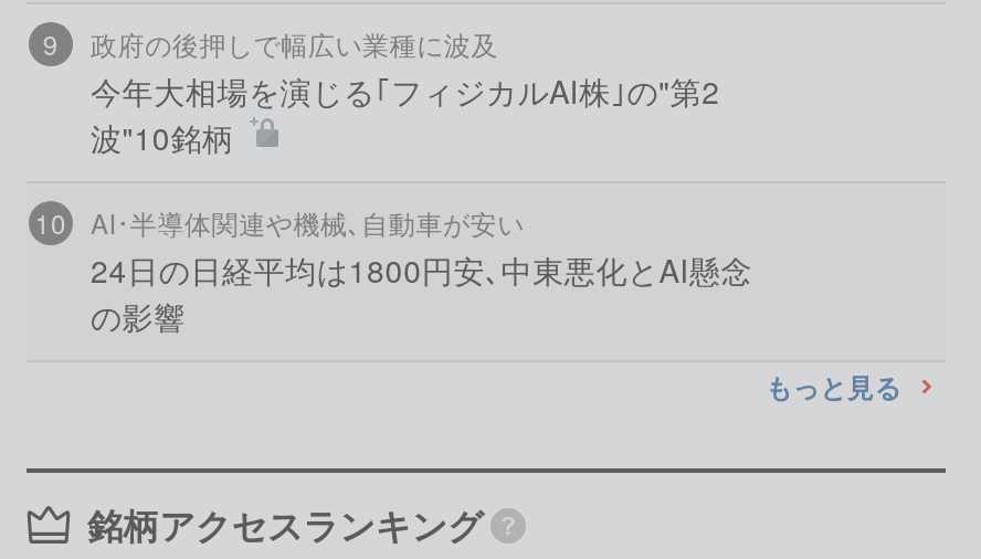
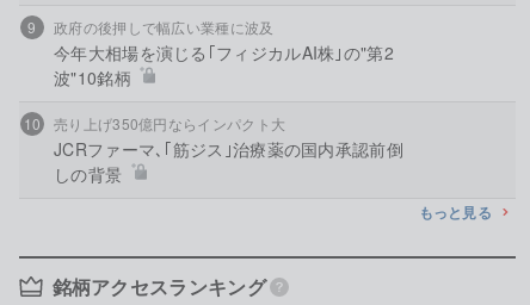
- AI･半導体関連や機械､自動車が安い
- 24日の日経平均は1800円安､中東悪化とAI懸念
- の影響
+ 売り上げ350億円ならインパクト大
+ JCRファーマ､｢筋ジス｣治療薬の国内承認前倒
+ しの背景
